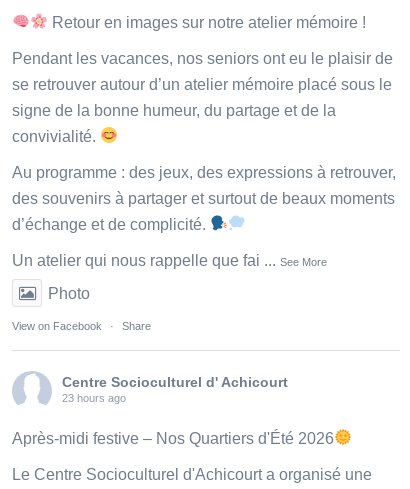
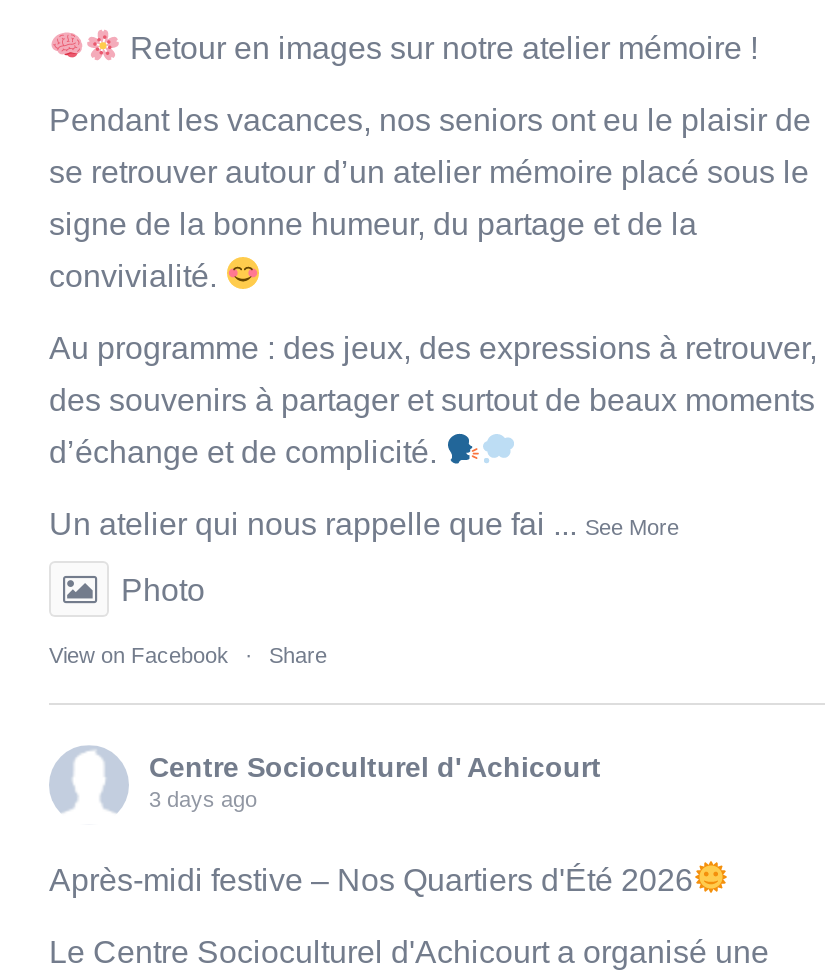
- 23 hours ago
+ 3 days ago
